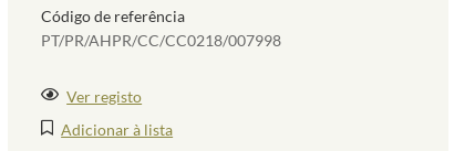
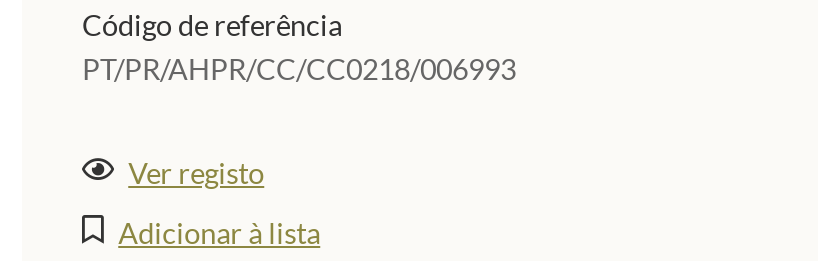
- PT/PR/AHPR/CC/CC0218/007998
+ PT/PR/AHPR/CC/CC0218/006993
